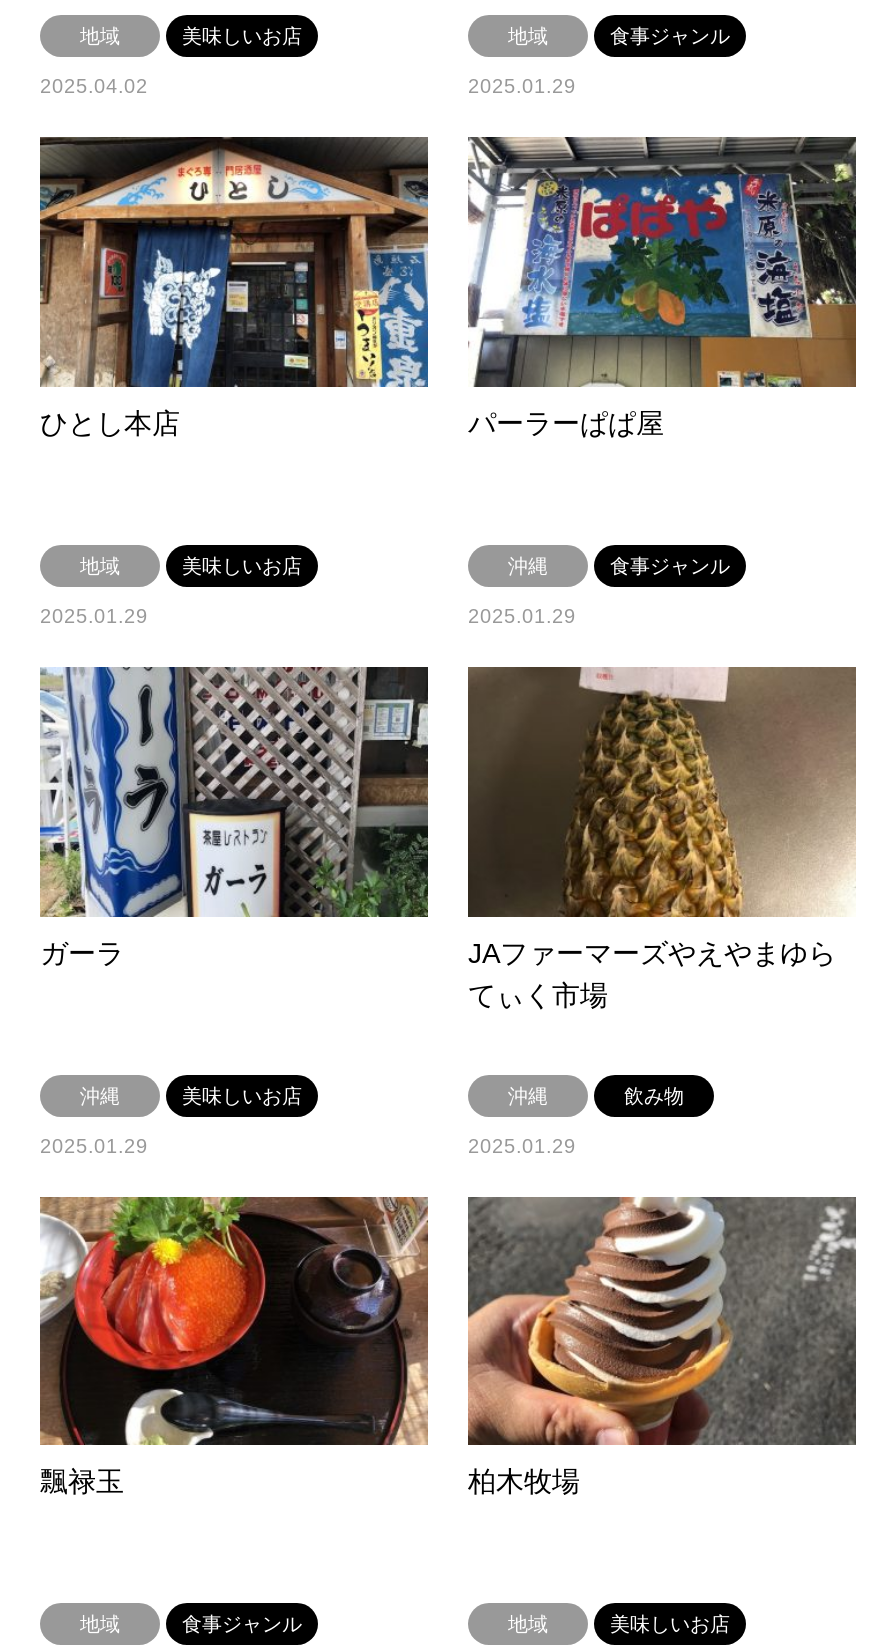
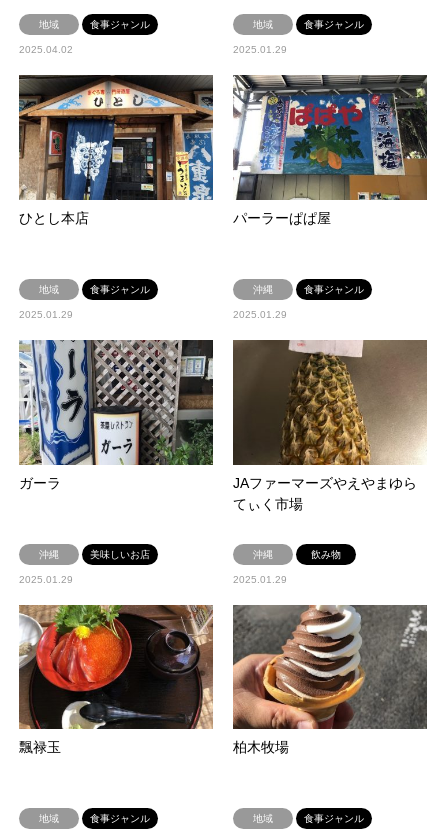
- 美味しいお店
+ 食事ジャンル

- 美味しいお店
+ 食事ジャンル

- 美味しいお店
+ 食事ジャンル
